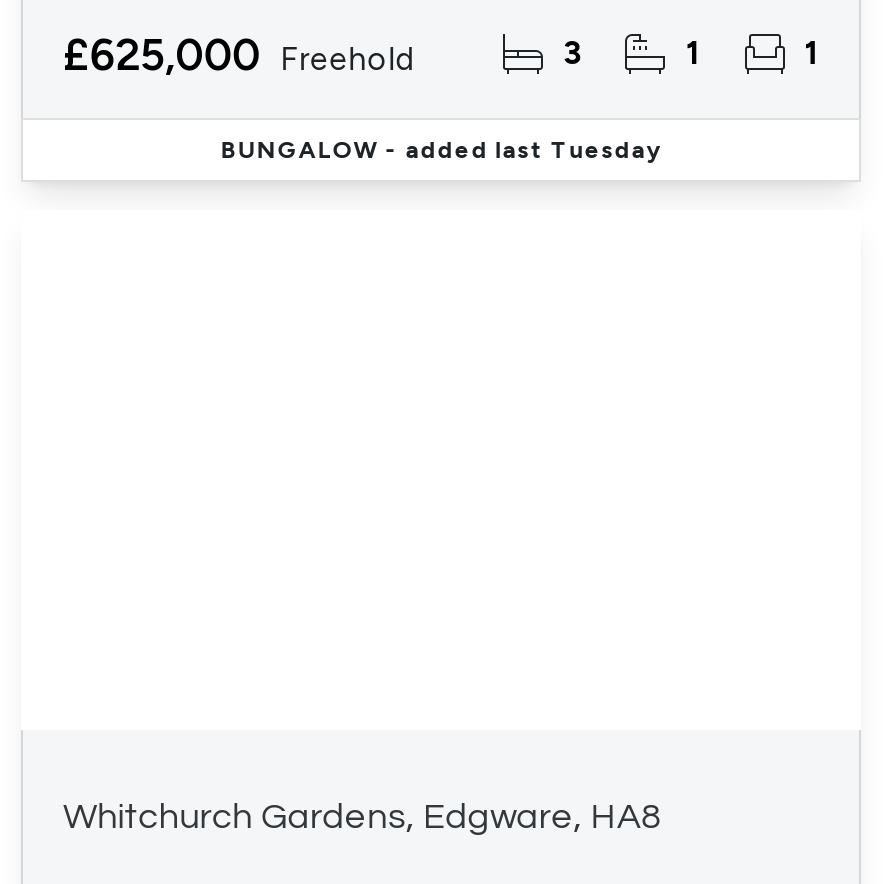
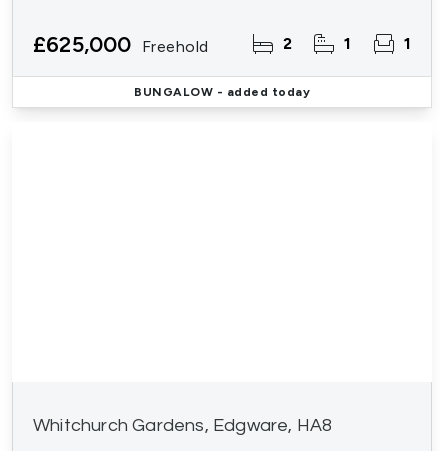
- 3
+ 2

- BUNGALOW - added last Tuesday
+ BUNGALOW - added today
